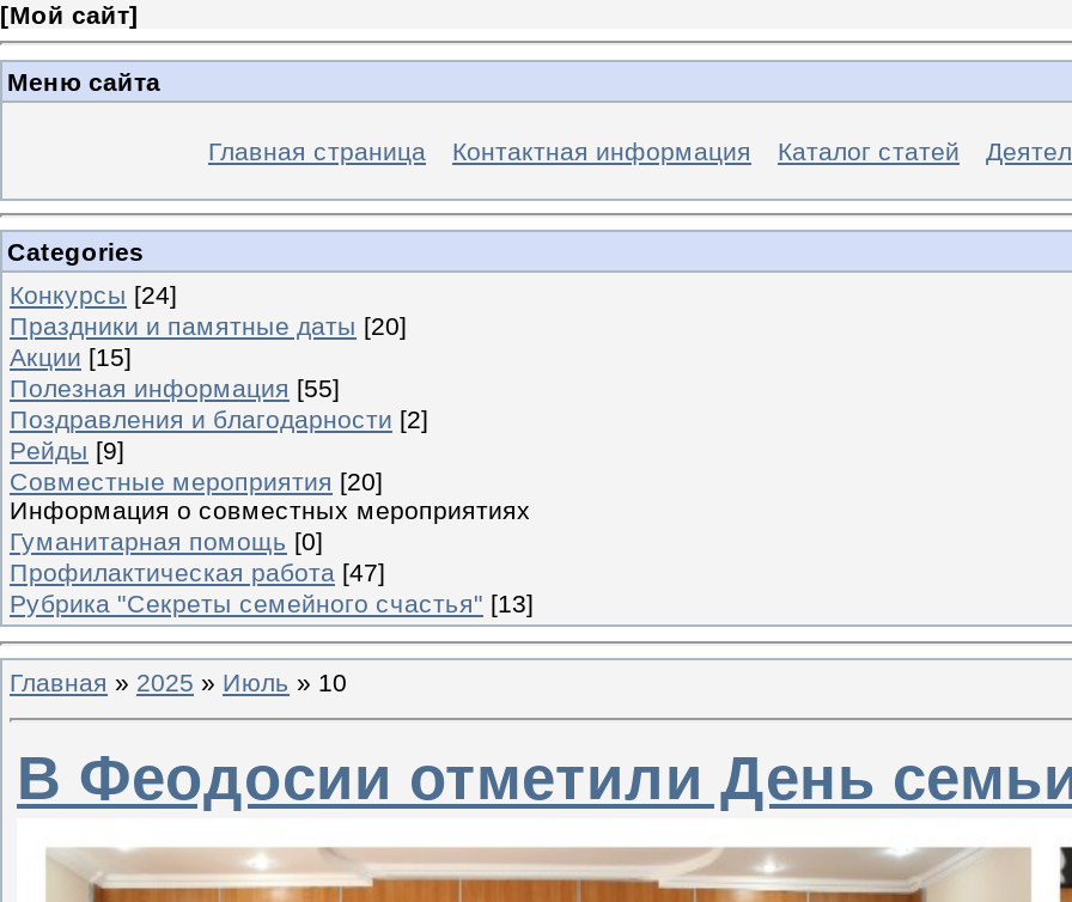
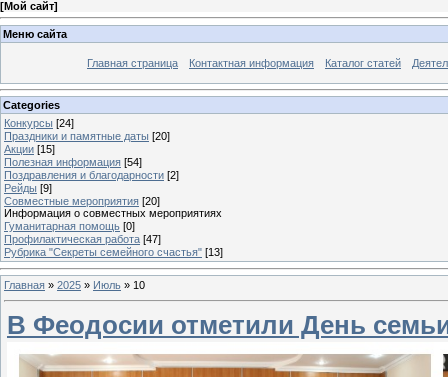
- Полезная информация [55]
+ Полезная информация [54]
